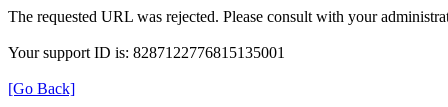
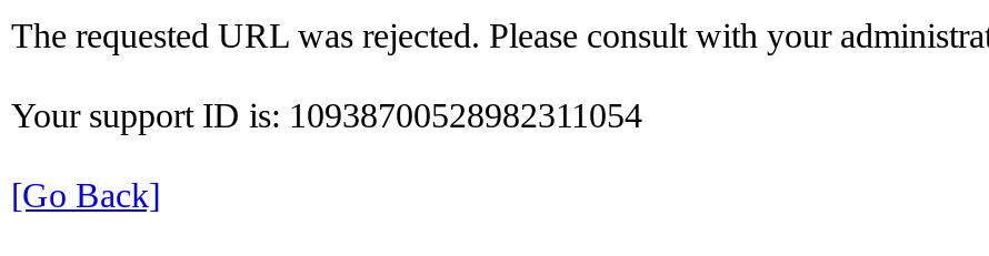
- Your support ID is: 8287122776815135001
+ Your support ID is: 10938700528982311054
